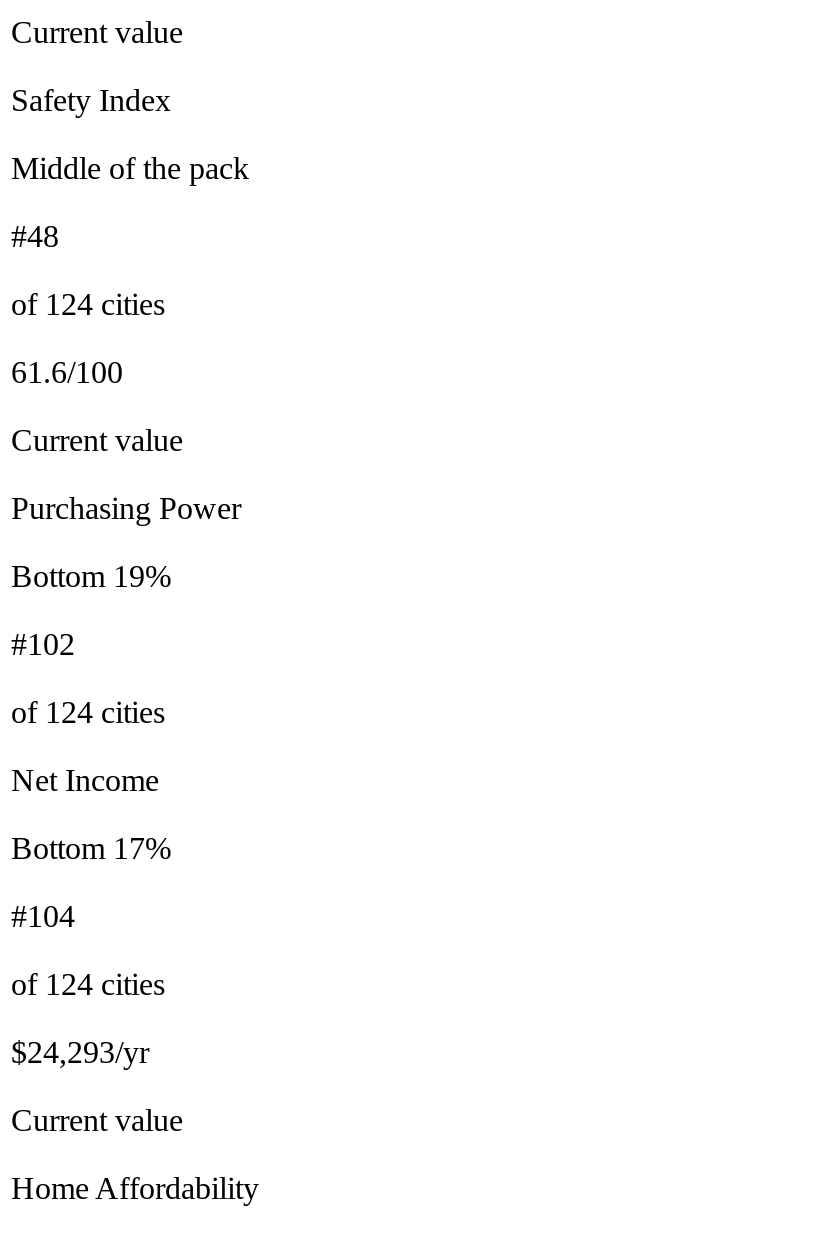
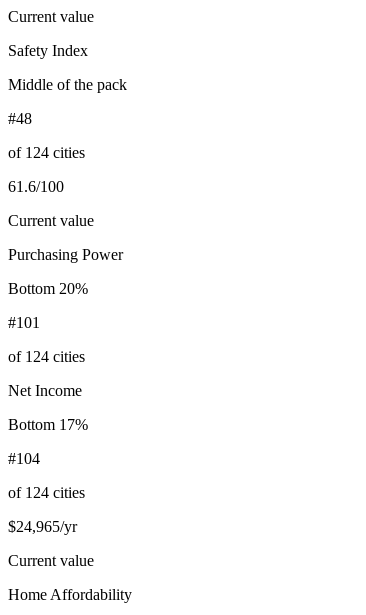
- Bottom 19%
+ Bottom 20%

- #102
+ #101

- $24,293/yr
+ $24,965/yr
